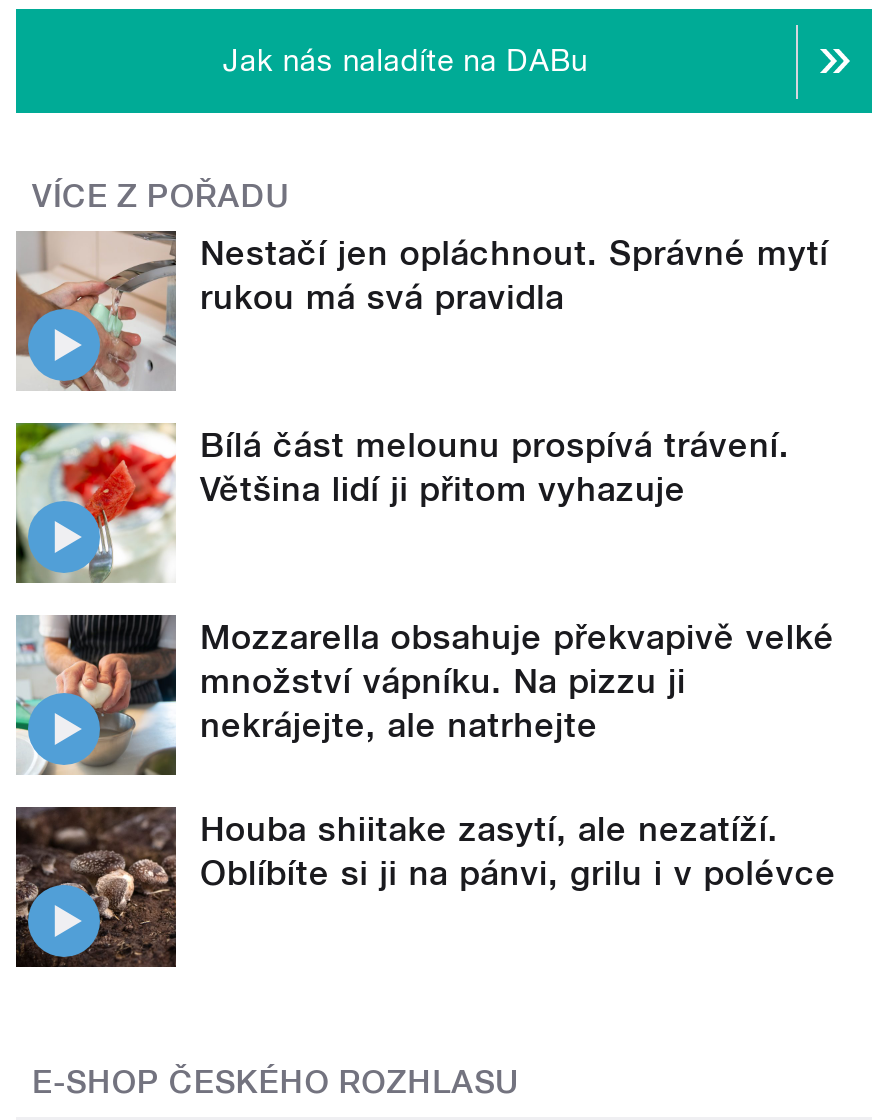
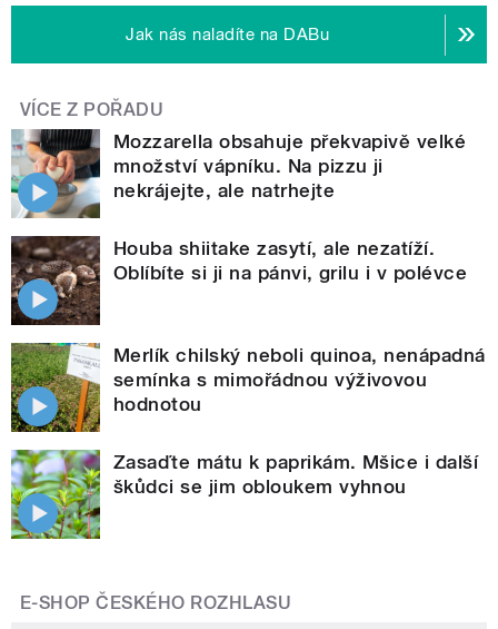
- [image]
- Nestačí jen opláchnout. Správné mytí
- rukou má svá pravidla

- [image]
- Bílá část melounu prospívá trávení.
- Většina lidí ji přitom vyhazuje

moved up: [image] | Mozzarella obsahuje překvapivě velké | množství vápníku. Na pizzu ji | nekrájejte, ale natrhejte | Houba shiitake zasytí, ale nezatíží. | Oblíbíte si ji na pánvi, grilu i v polévce

+ [image]
+ Merlík chilský neboli quinoa, nenápadná
+ semínka s mimořádnou výživovou
+ hodnotou
+ Zasaďte mátu k paprikám. Mšice i další
+ škůdci se jim obloukem vyhnou

+ [image]
